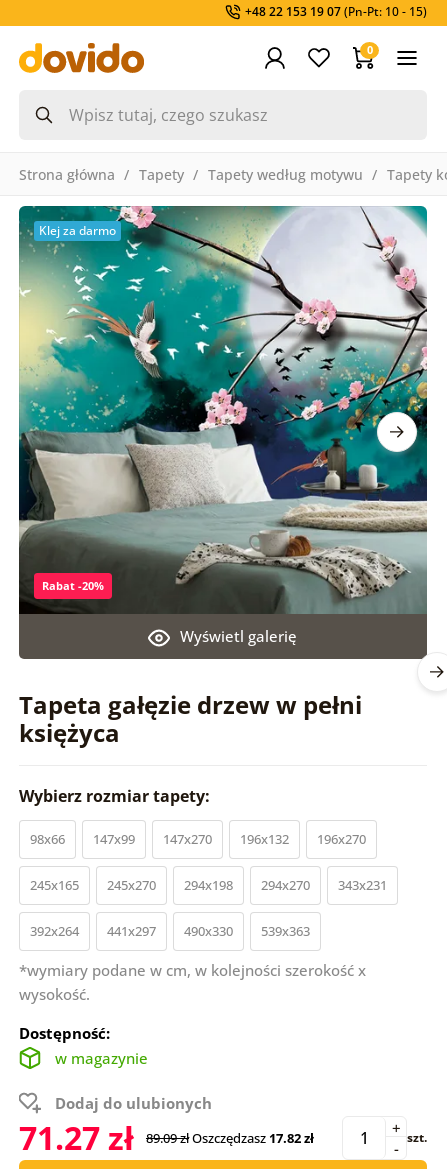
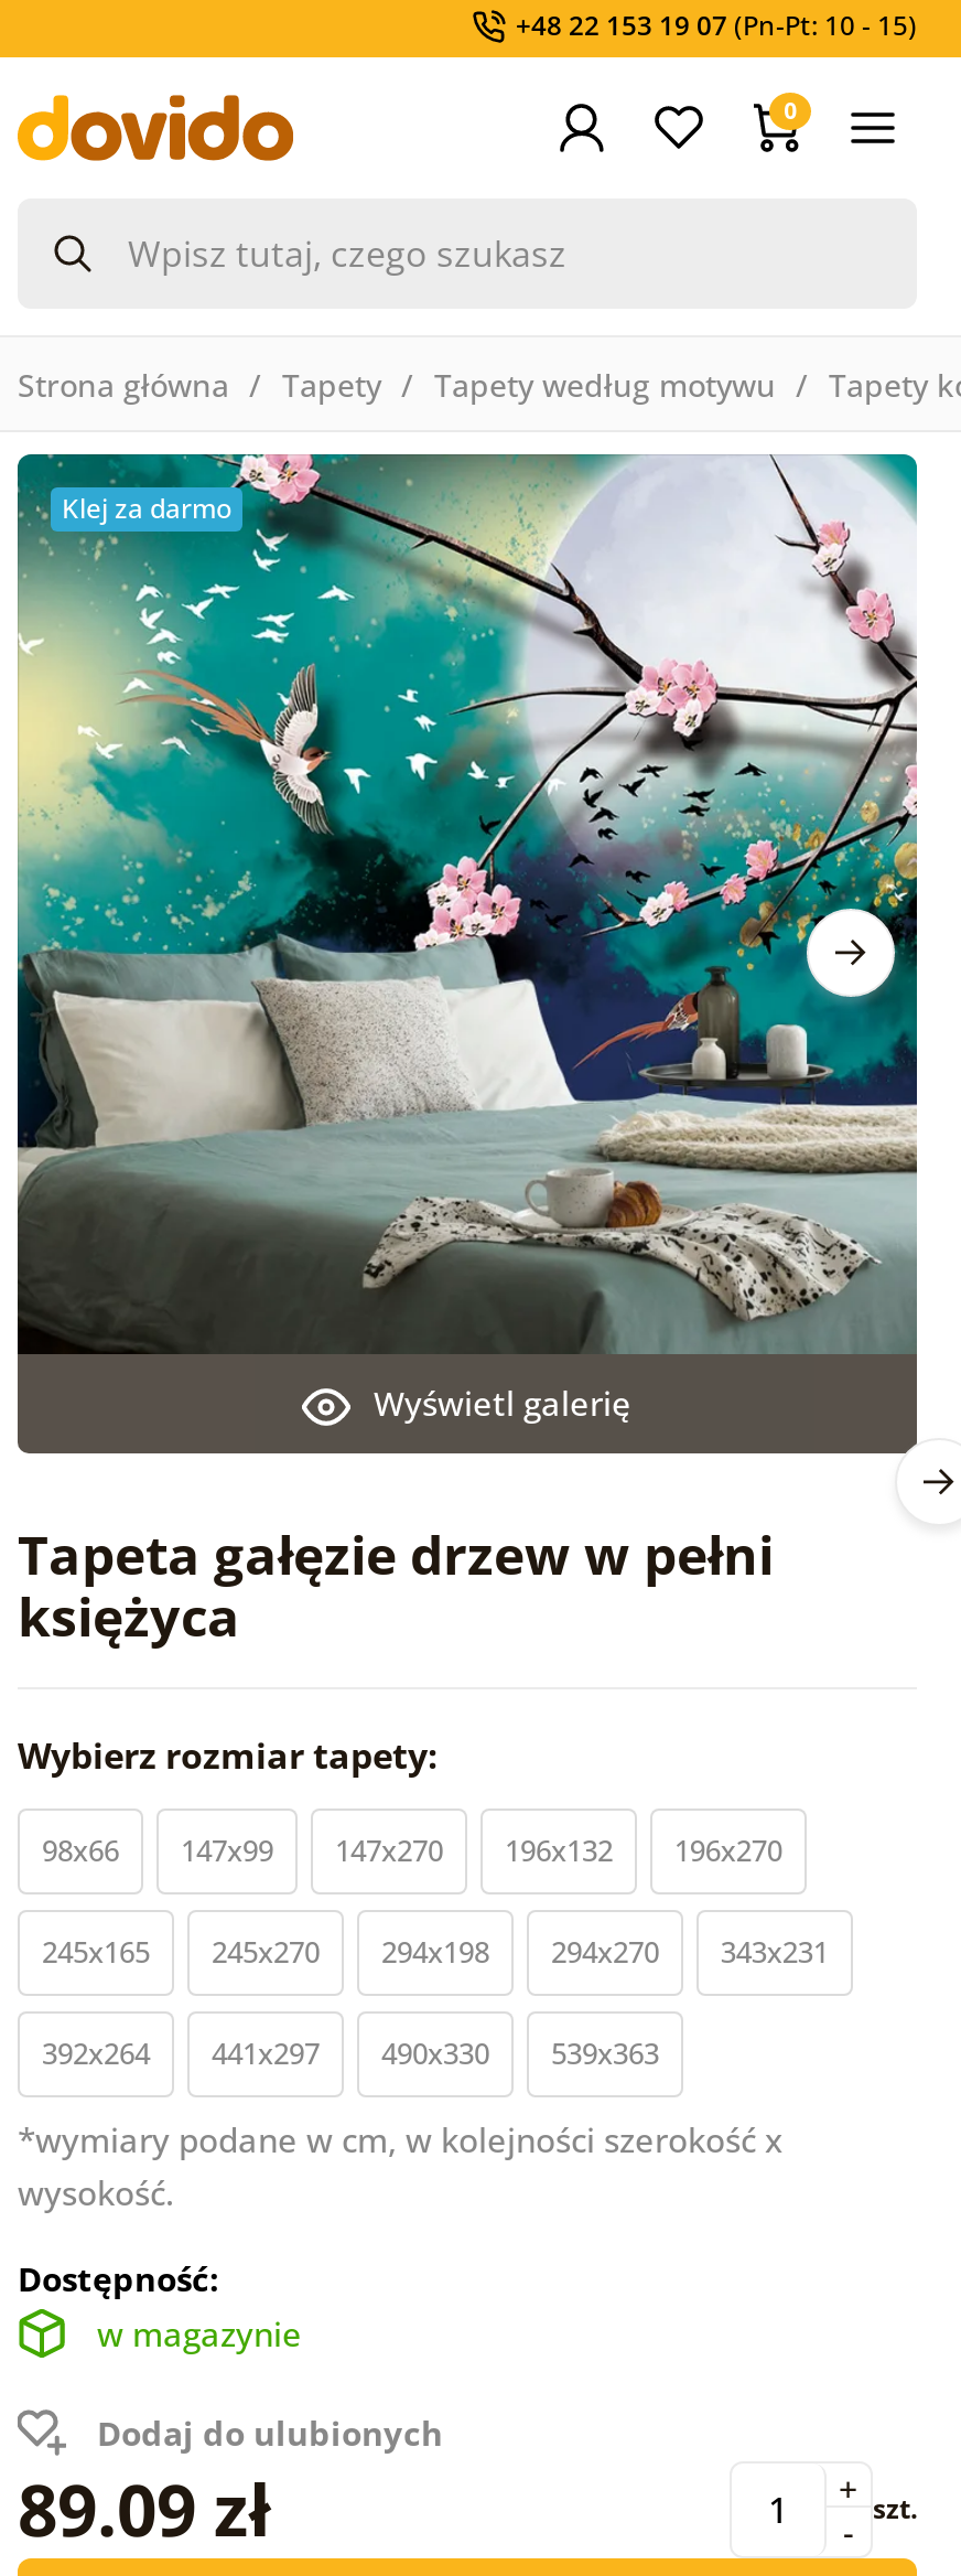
- Rabat -20%

- 71.27 zł
- 89.09 zł Oszczędzasz 17.82 zł
+ 89.09 zł
